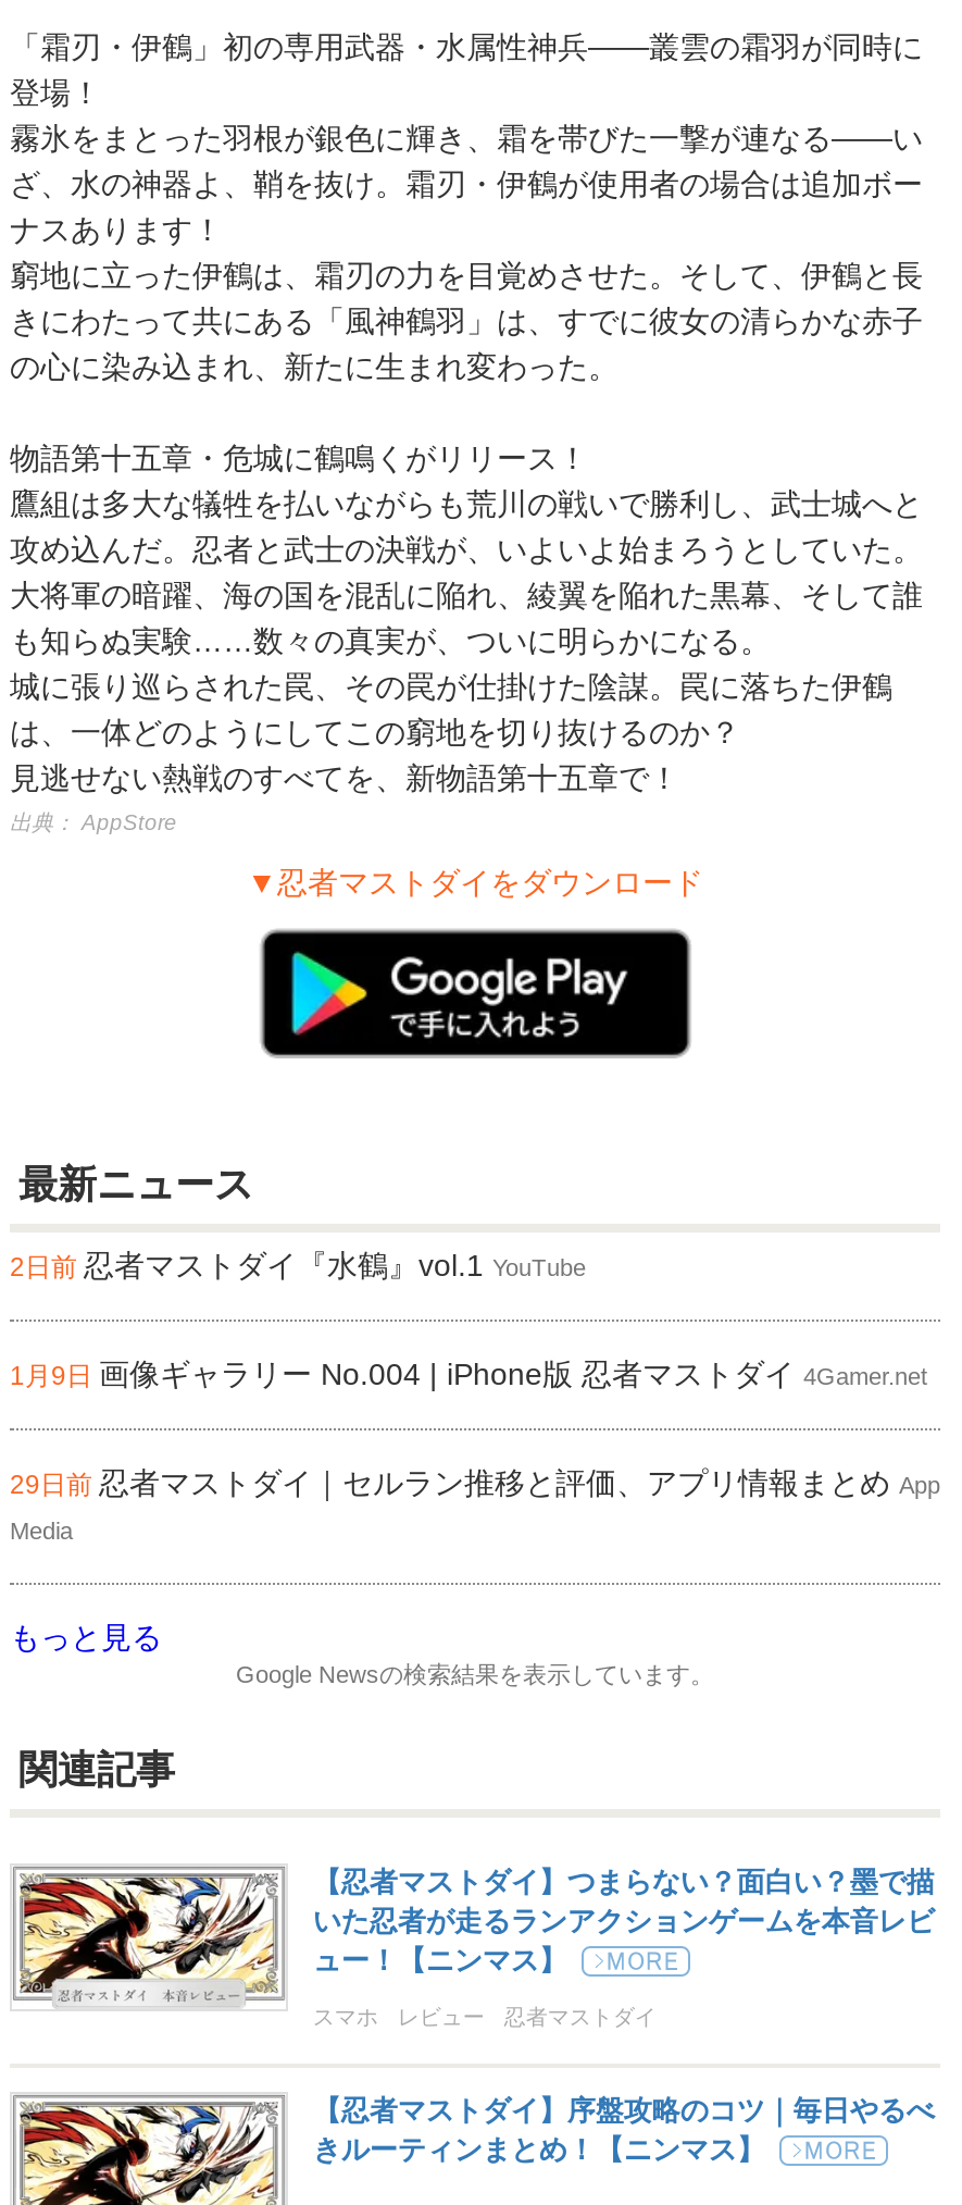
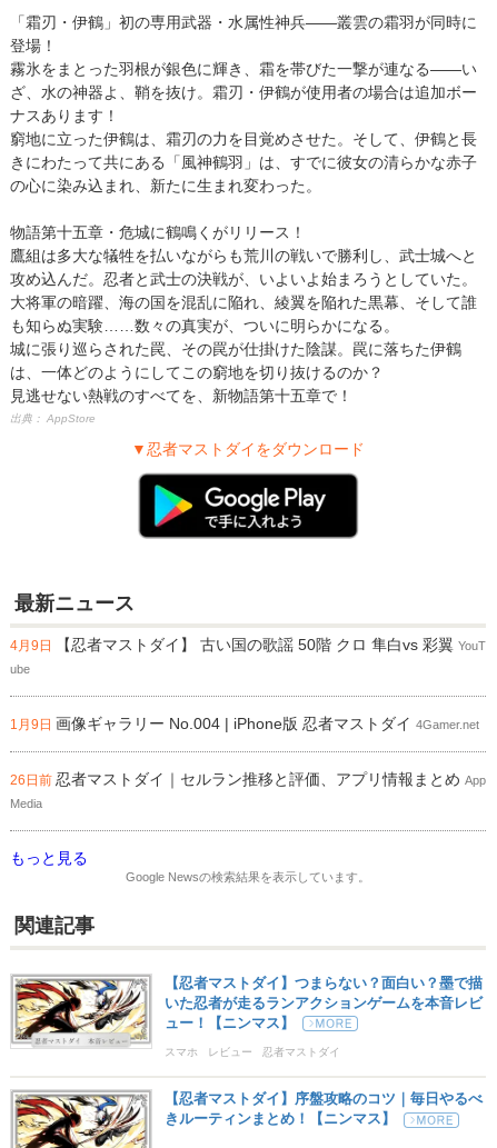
- 2日前忍者マストダイ『水鶴』vol.1 YouTube
+ 4月9日【忍者マストダイ】 古い国の歌謡 50階 クロ 隼白vs 彩翼YouT
+ ube

- 29日前忍者マストダイ｜セルラン推移と評価、アプリ情報まとめApp
+ 26日前忍者マストダイ｜セルラン推移と評価、アプリ情報まとめApp
